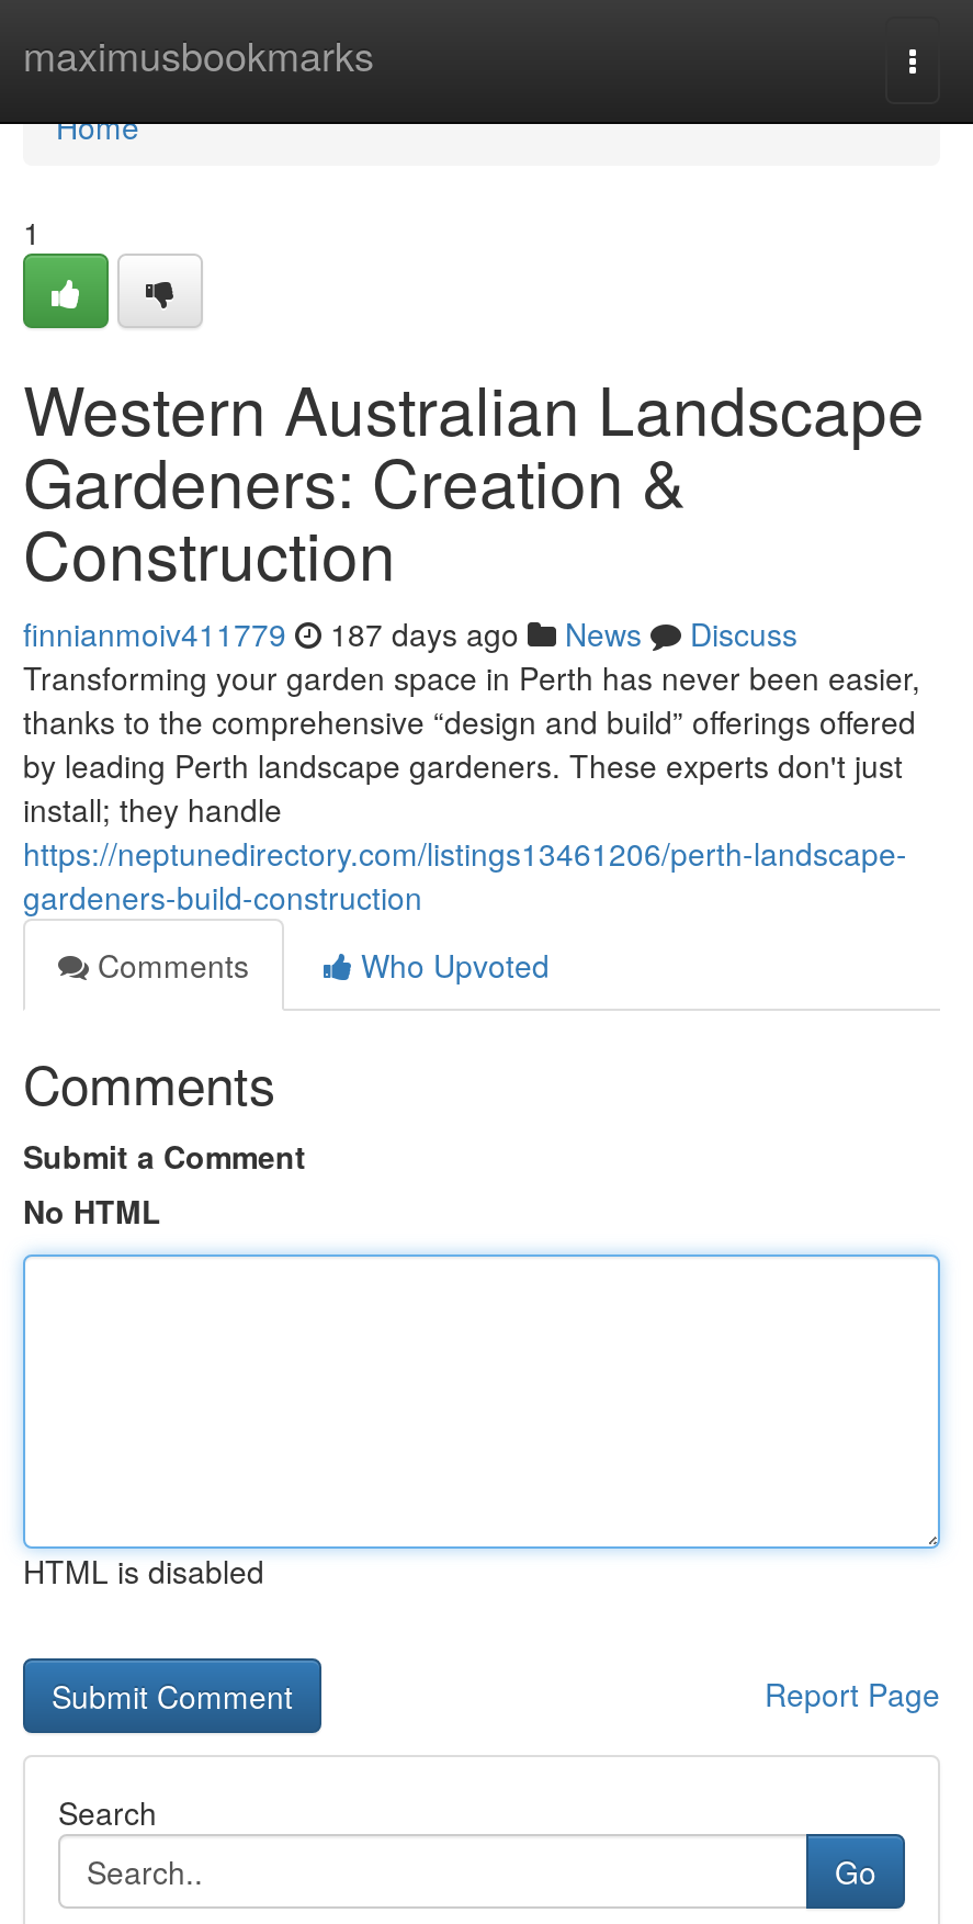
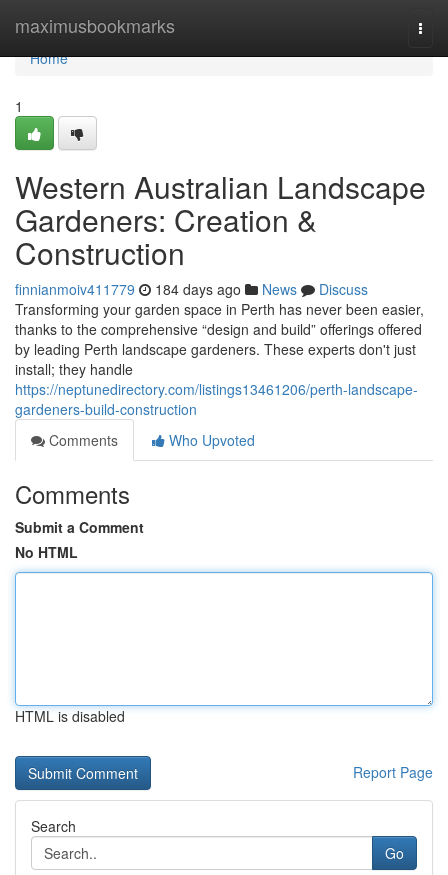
- finnianmoiv411779 187 days ago News Discuss
+ finnianmoiv411779 184 days ago News Discuss
